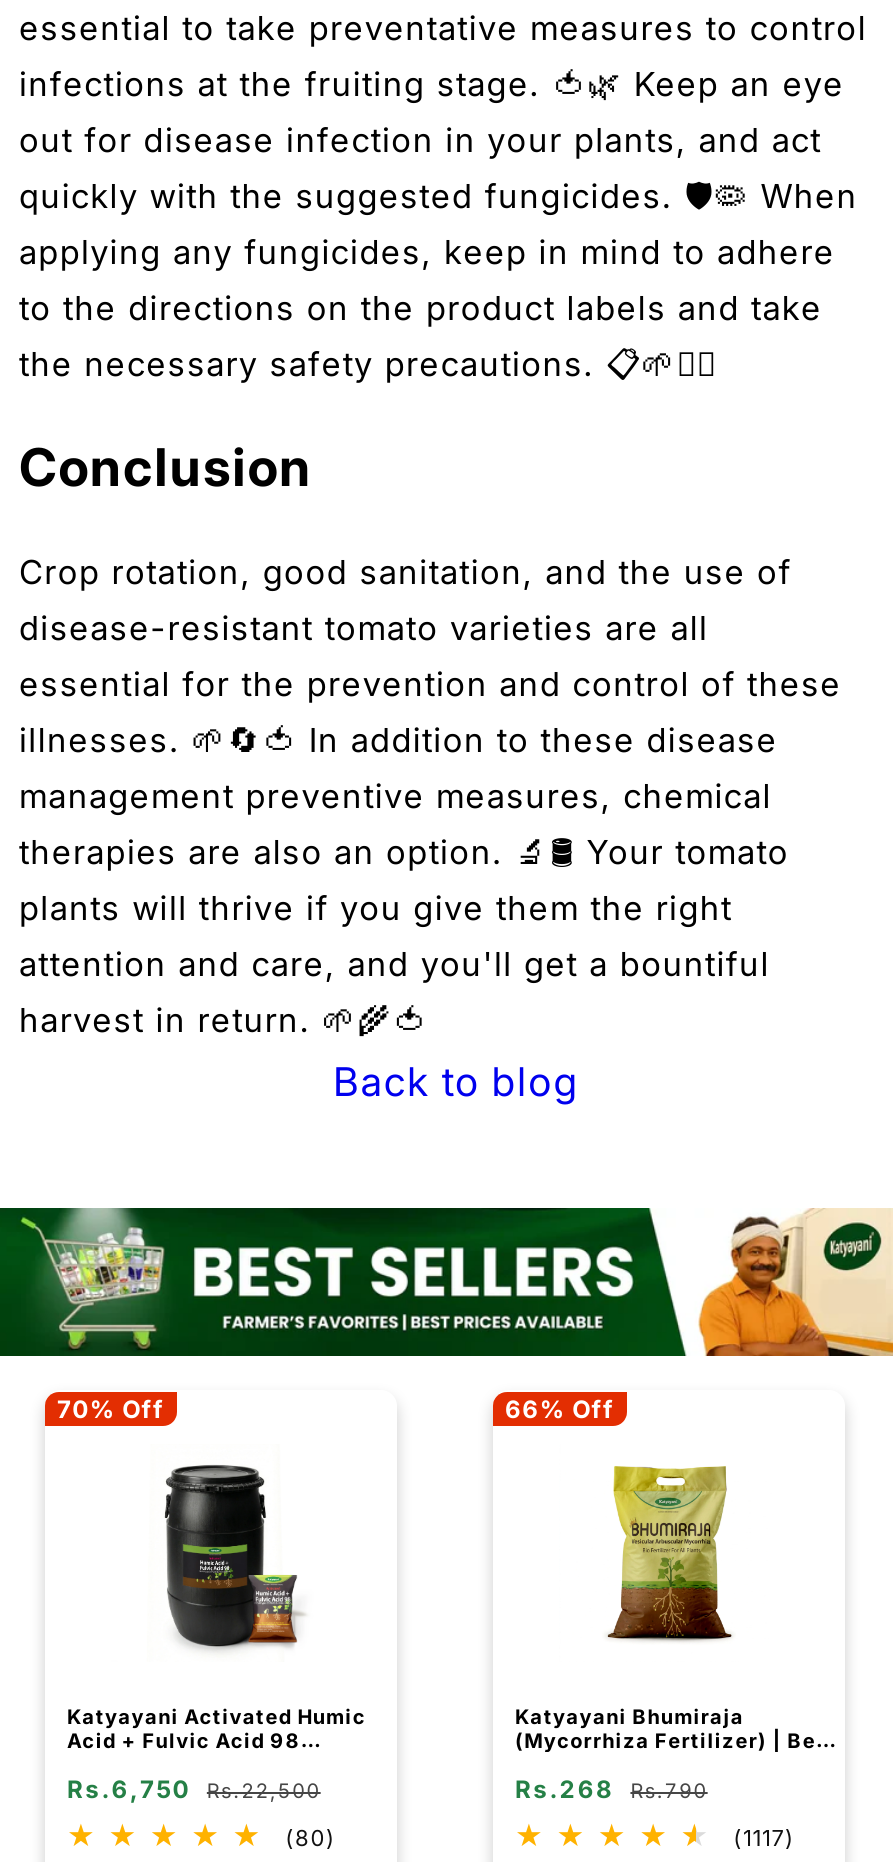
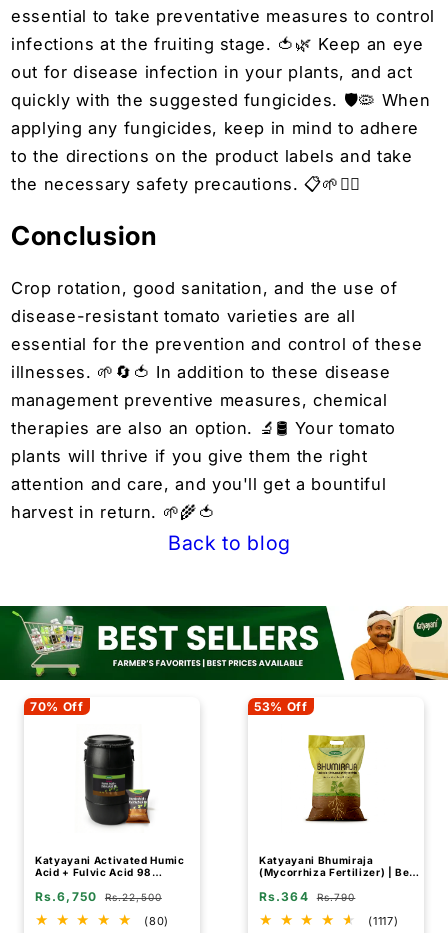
- 66% Off
+ 53% Off

- Rs.268 Rs.790
+ Rs.364 Rs.790
